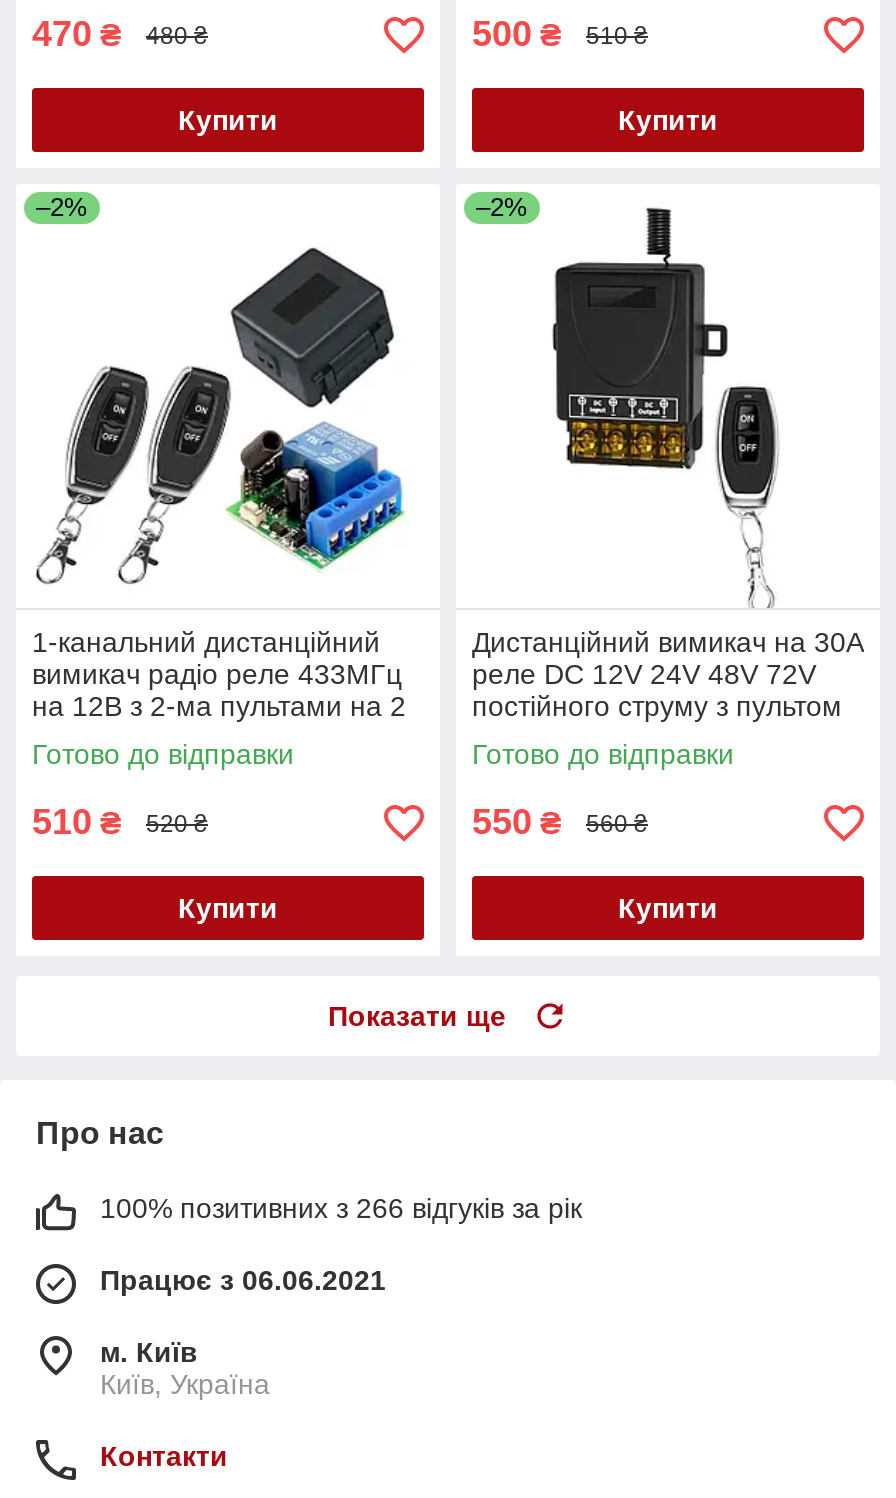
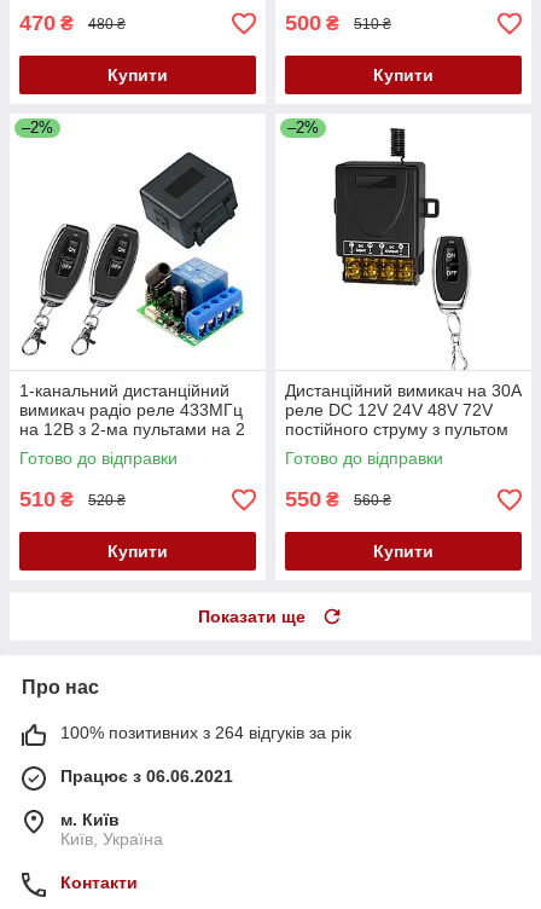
- 100% позитивних з 266 відгуків за рік
+ 100% позитивних з 264 відгуків за рік
